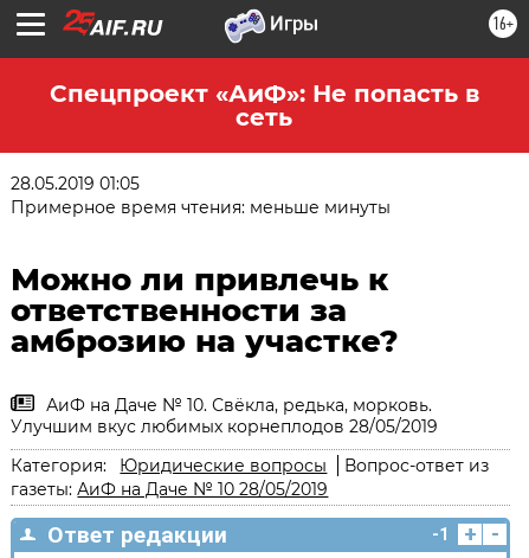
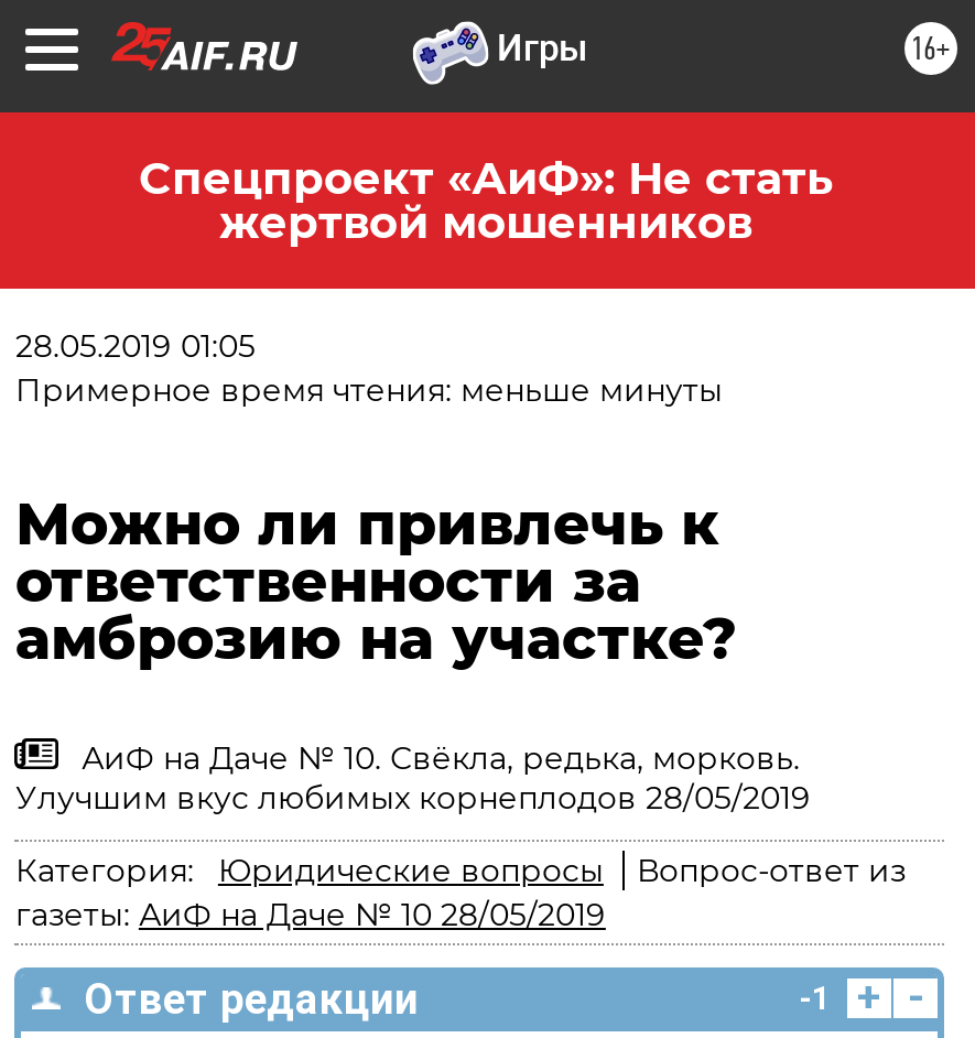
- Спецпроект «АиФ»: Не попасть в
- сеть
+ Спецпроект «АиФ»: Не стать
+ жертвой мошенников
